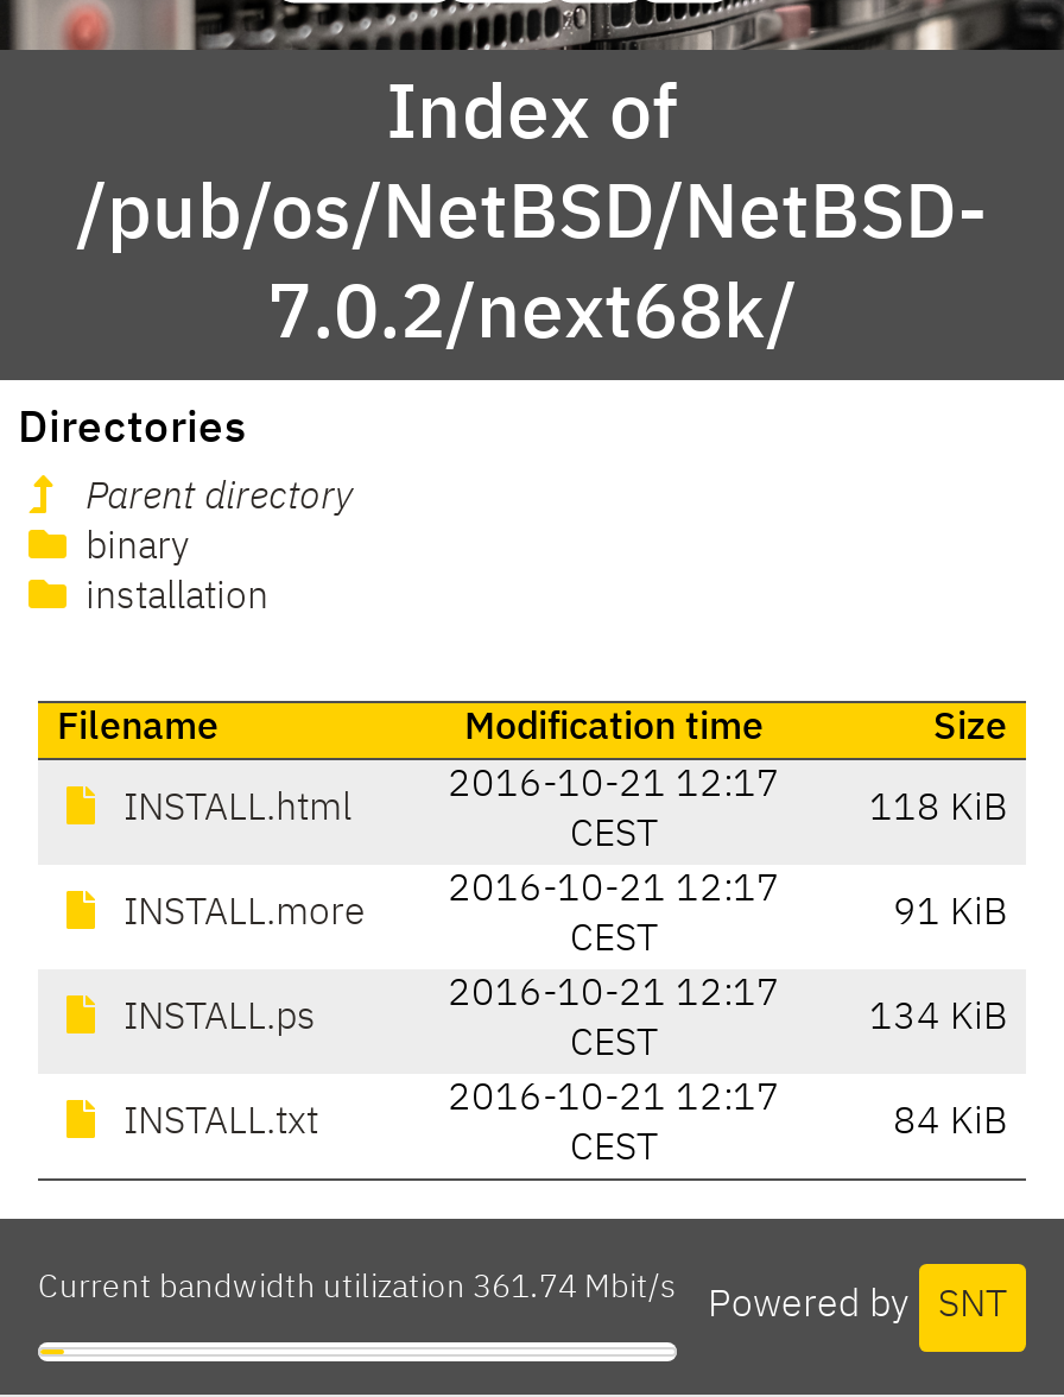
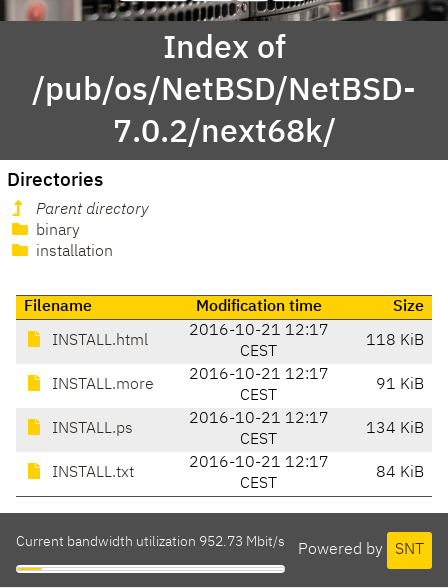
- Current bandwidth utilization 361.74 Mbit/s
+ Current bandwidth utilization 952.73 Mbit/s
